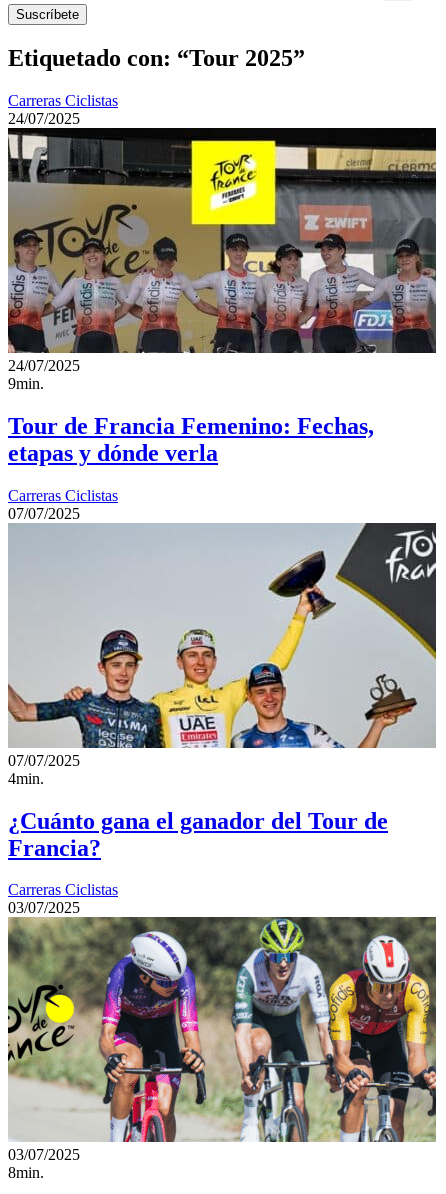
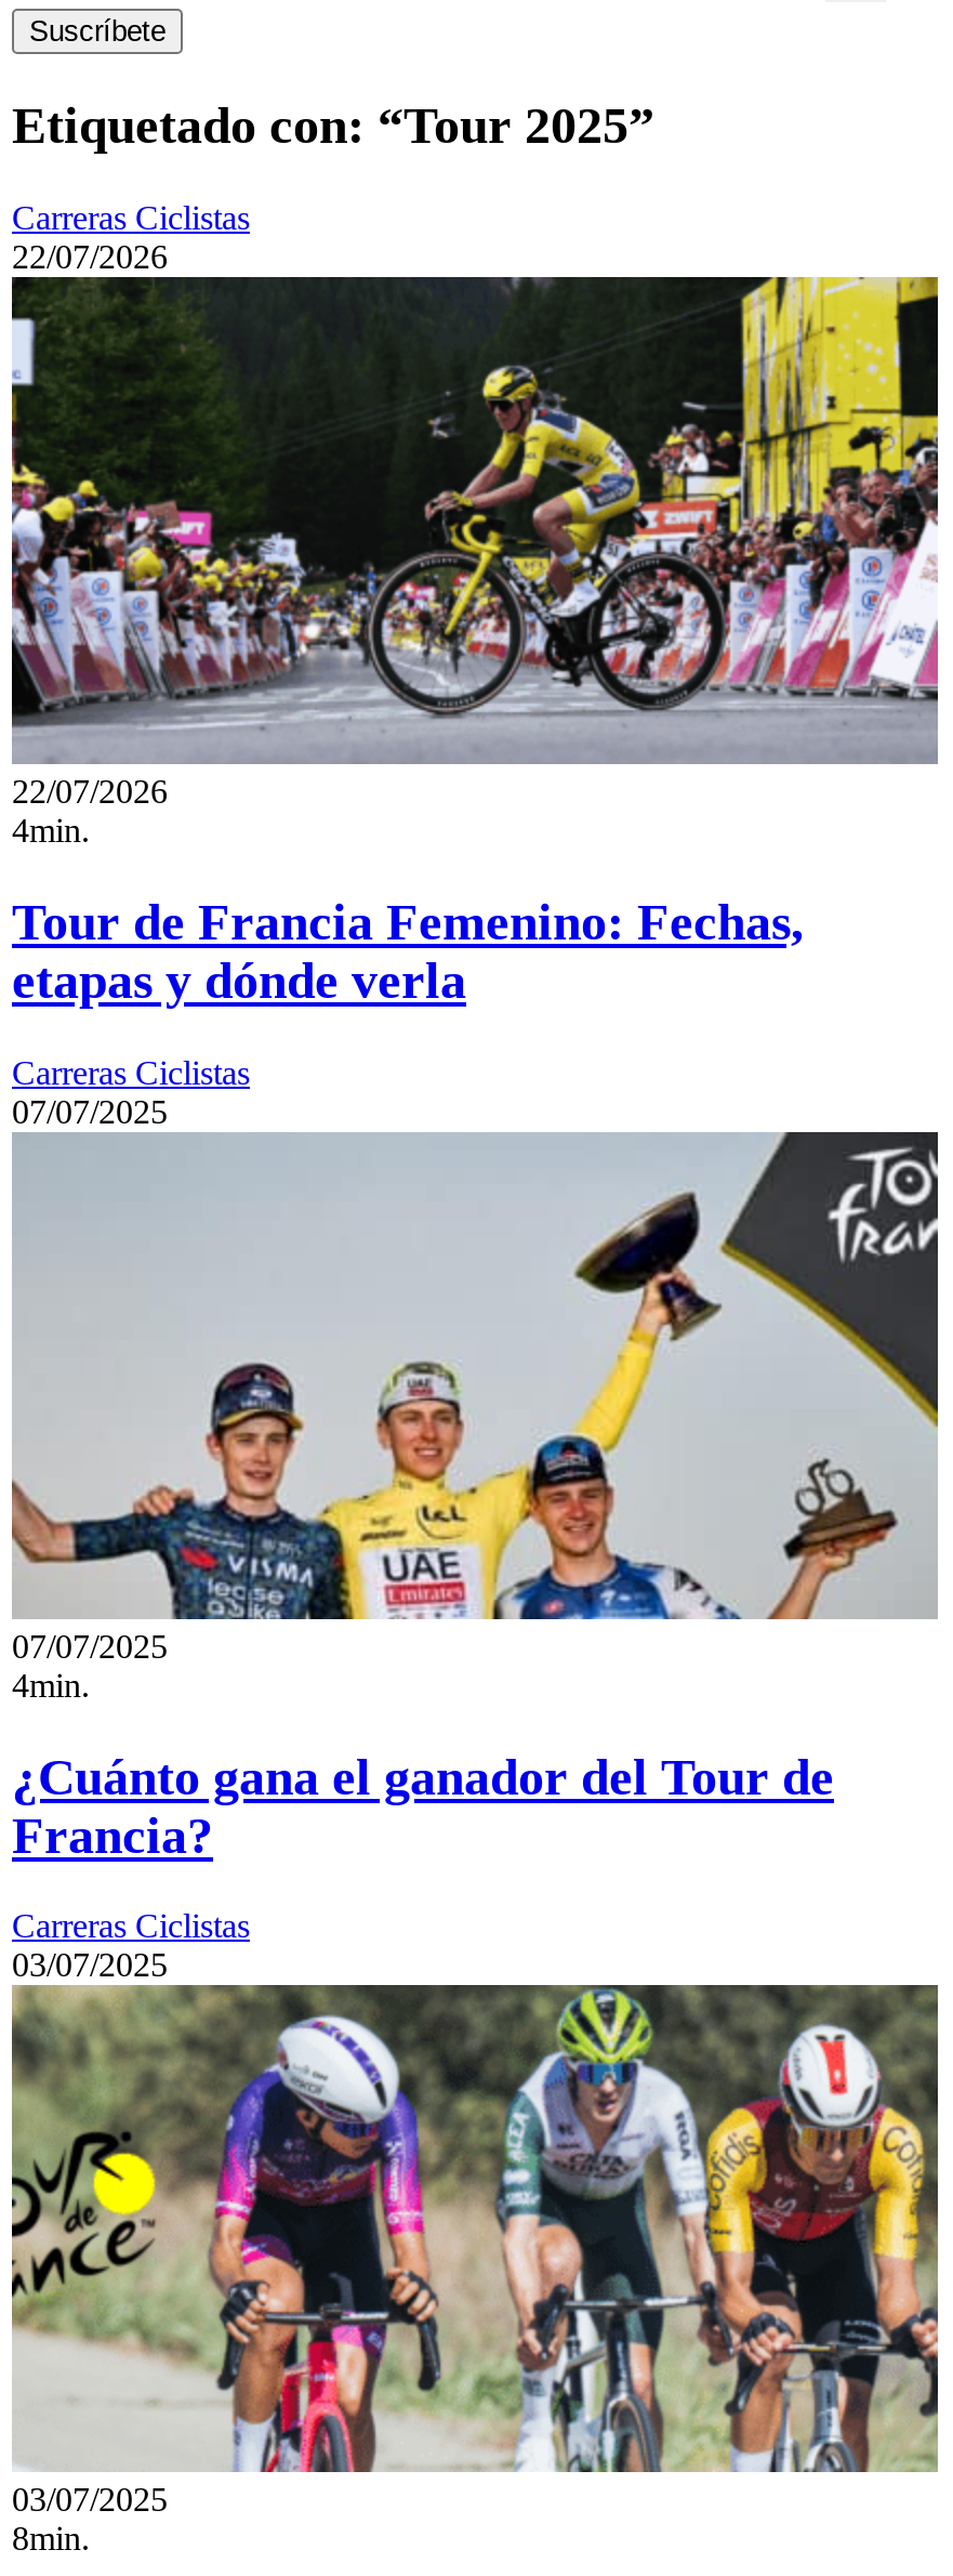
- 24/07/2025
+ 22/07/2026

- [image]
- 24/07/2025
- 9min.
+ [image]
+ 22/07/2026
+ 4min.
